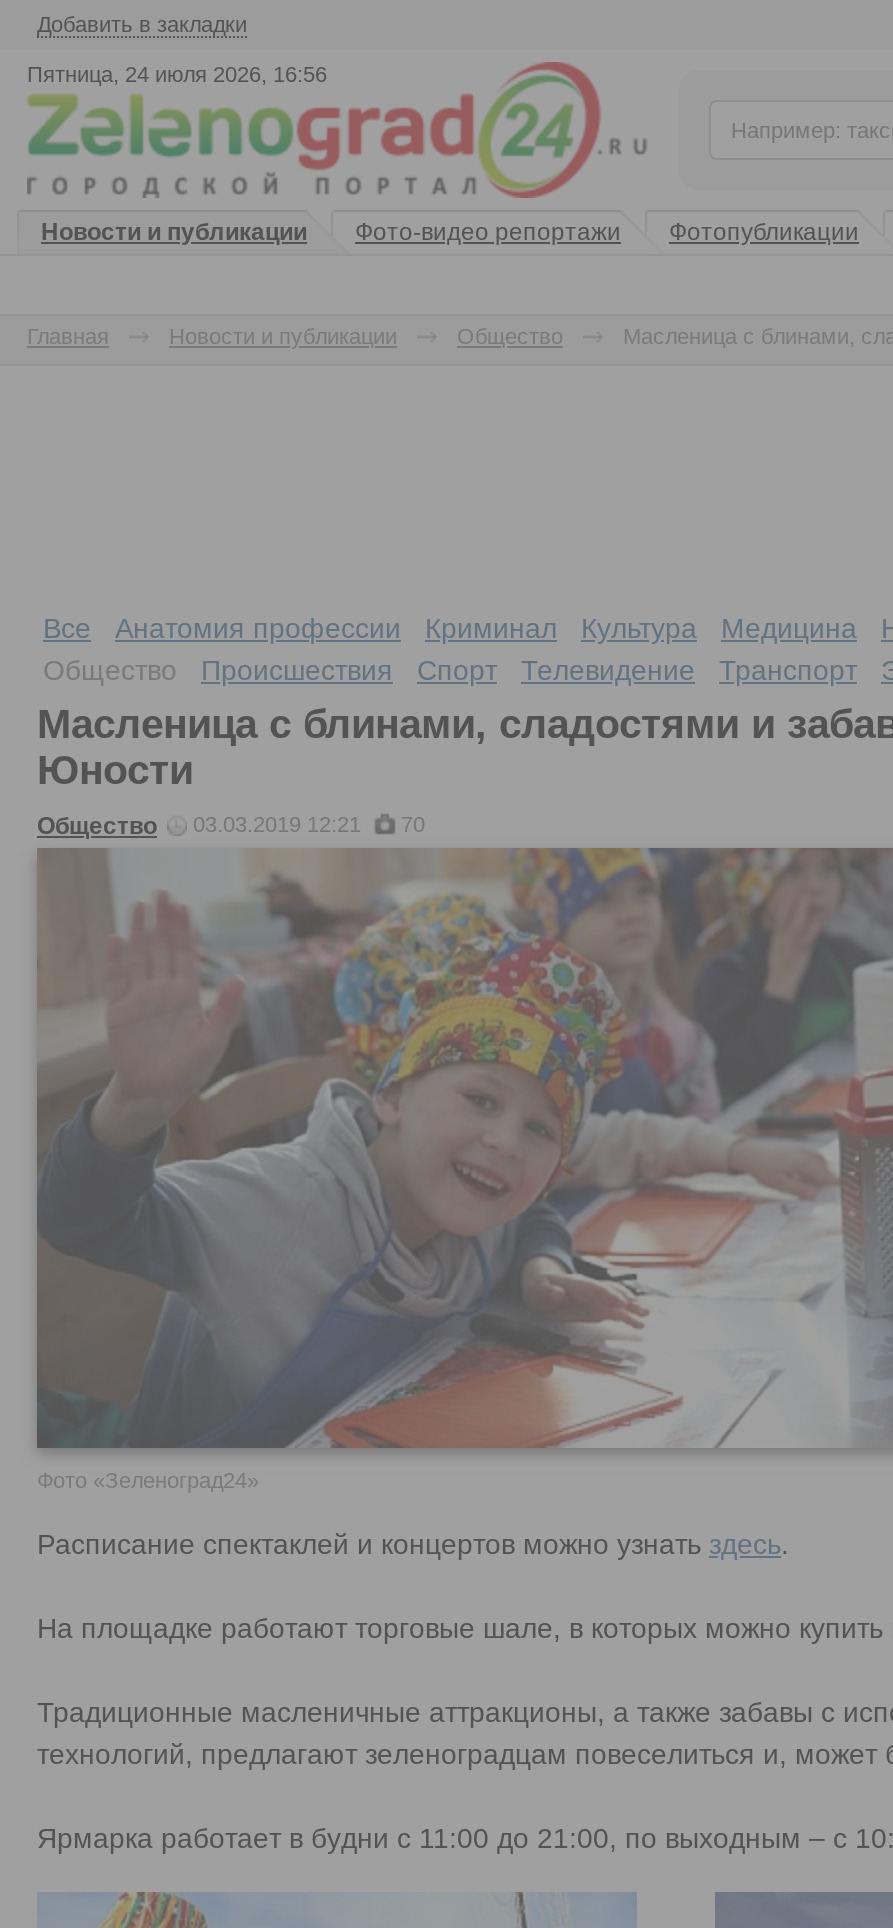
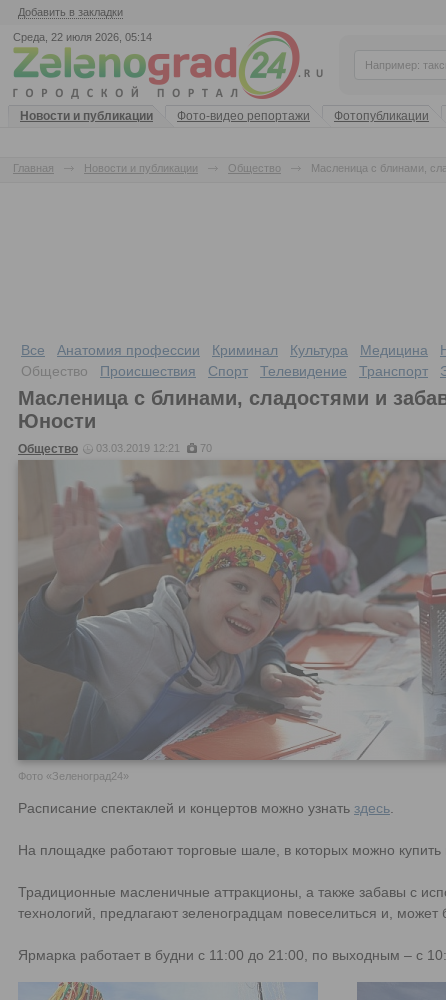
- Пятница, 24 июля 2026, 16:56
+ Среда, 22 июля 2026, 05:14
